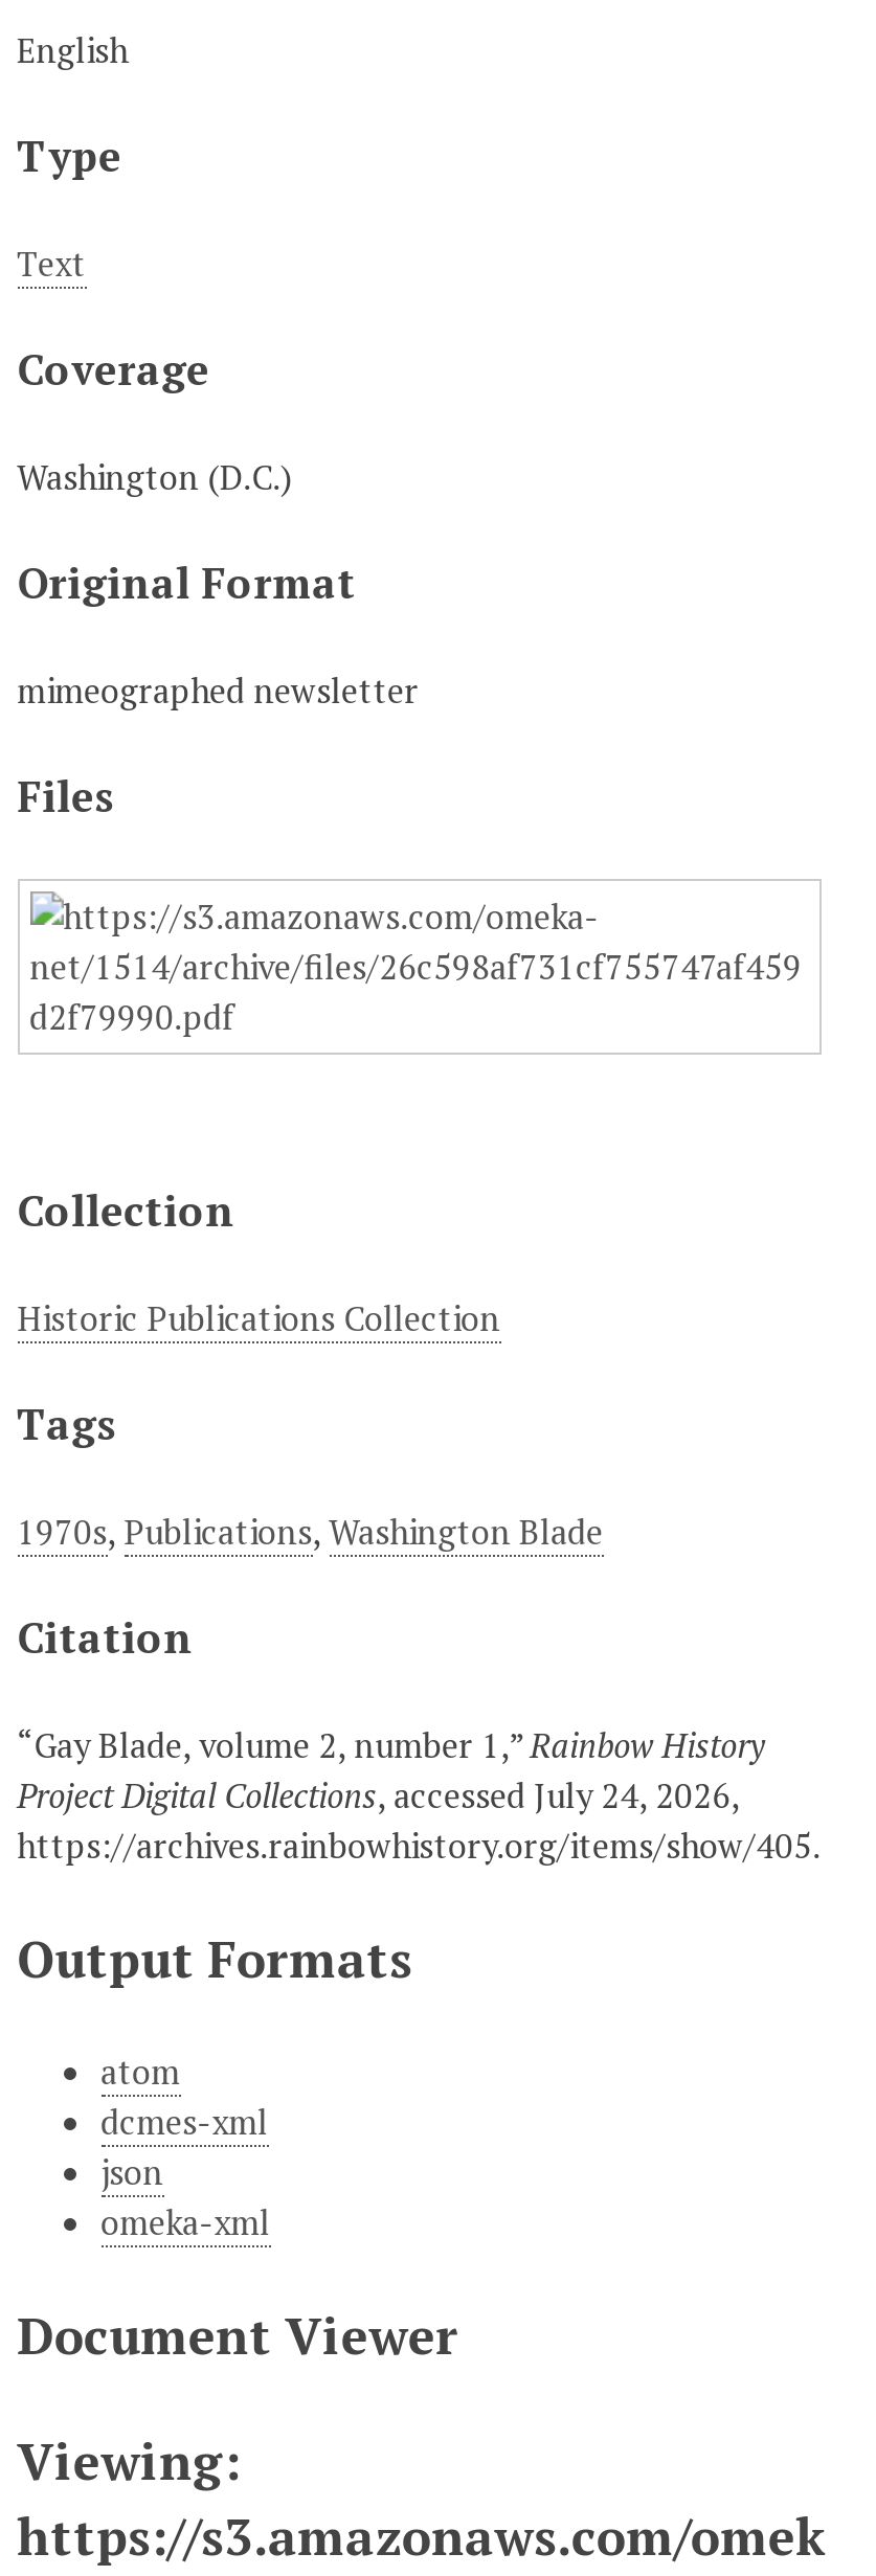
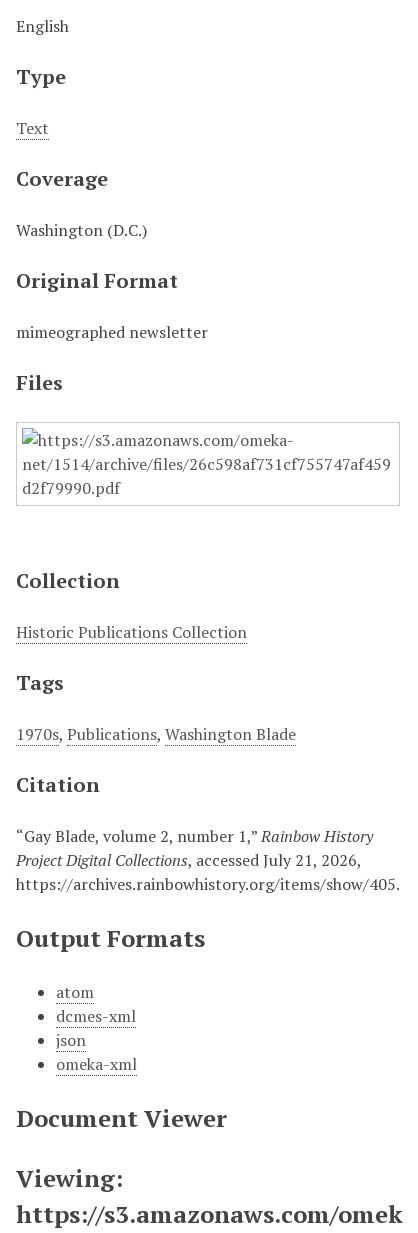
- Project Digital Collections, accessed July 24, 2026,
+ Project Digital Collections, accessed July 21, 2026,
